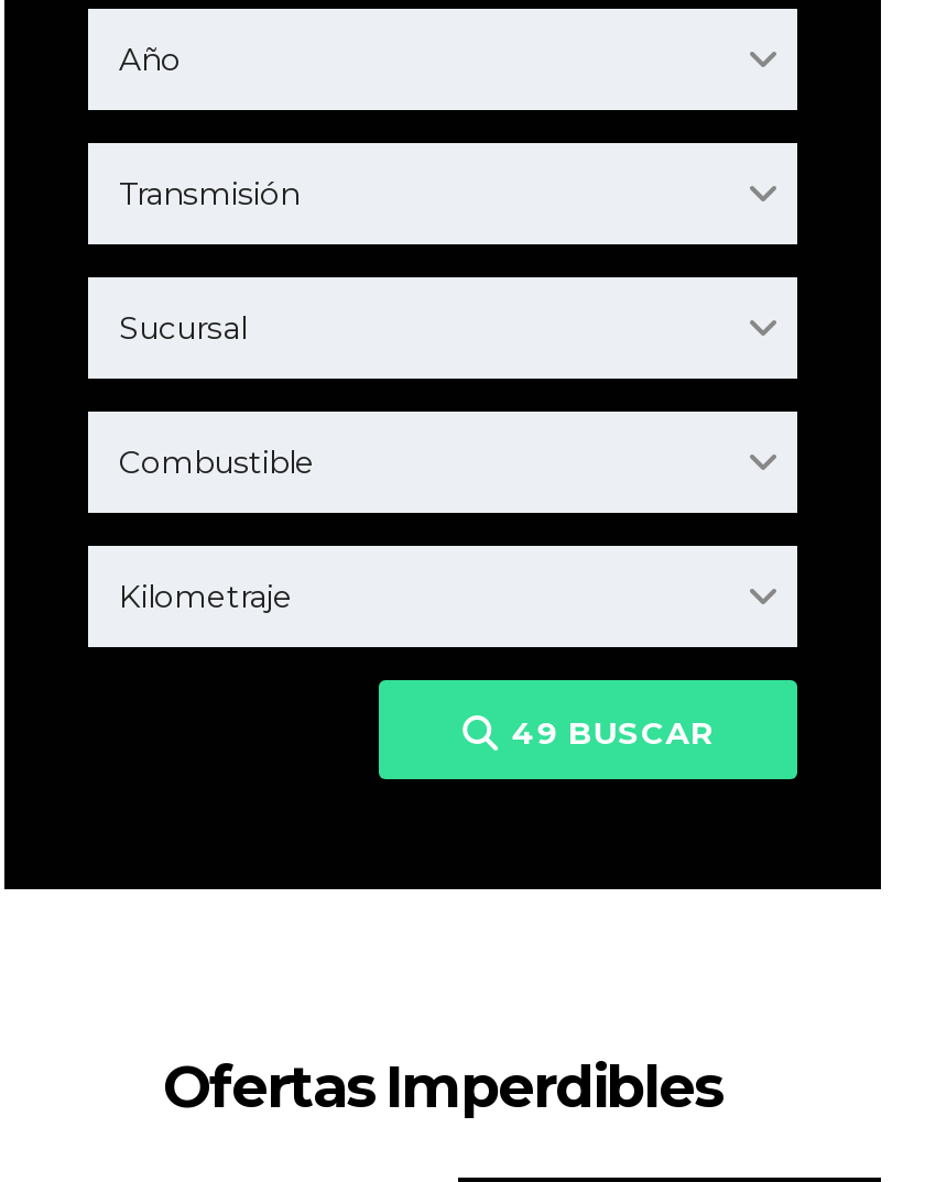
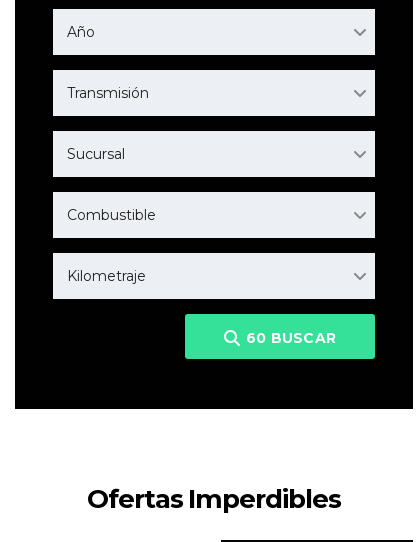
- 49 BUSCAR
+ 60 BUSCAR
